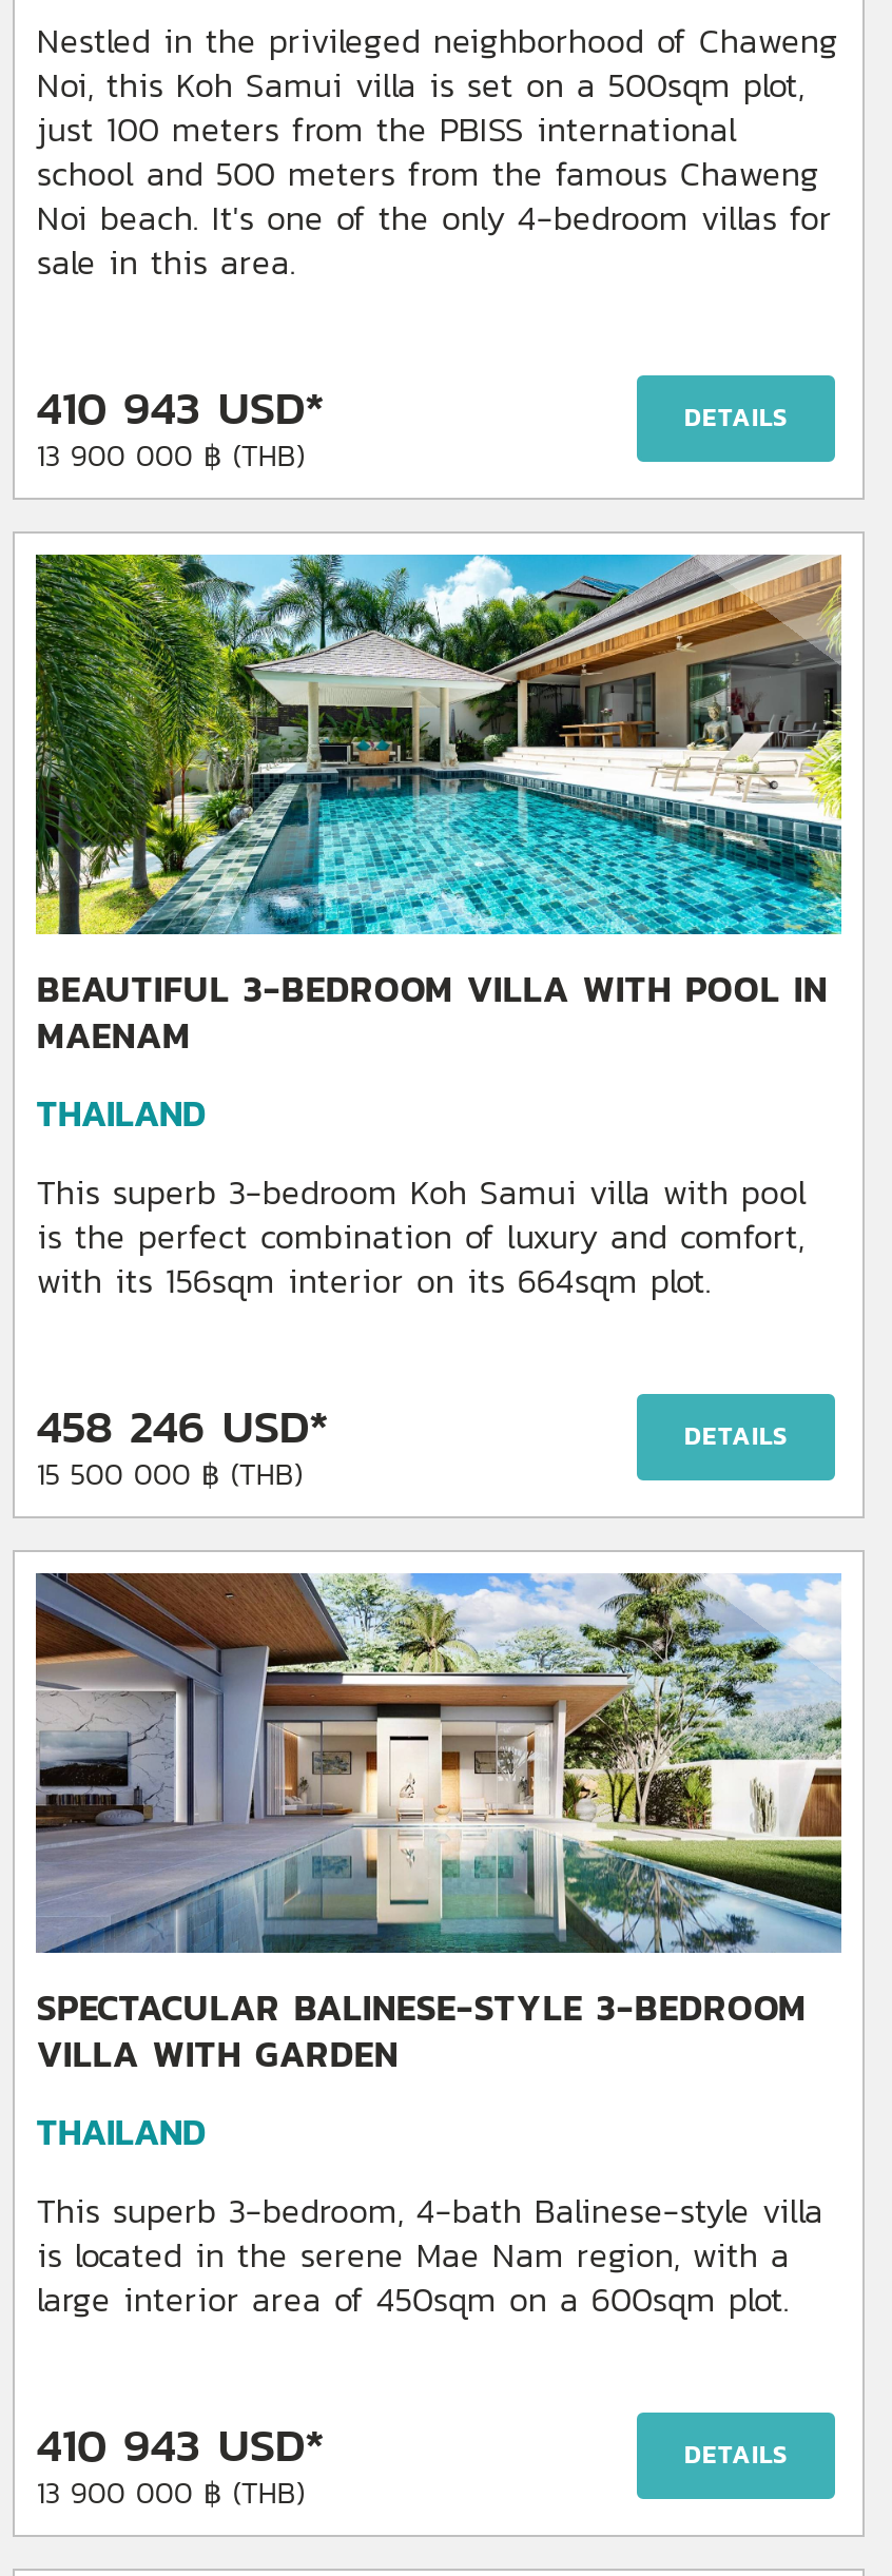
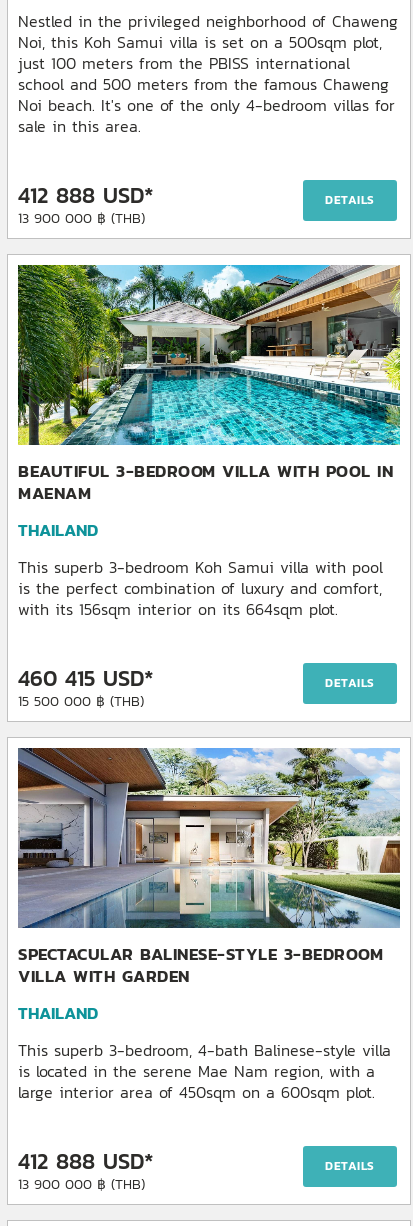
- 410 943 USD*
+ 412 888 USD*

- 458 246 USD*
+ 460 415 USD*

- 410 943 USD*
+ 412 888 USD*
